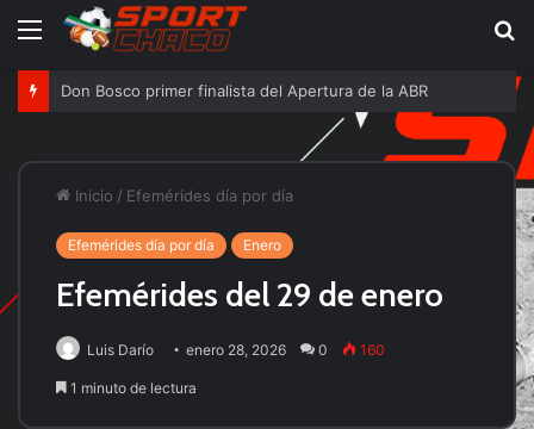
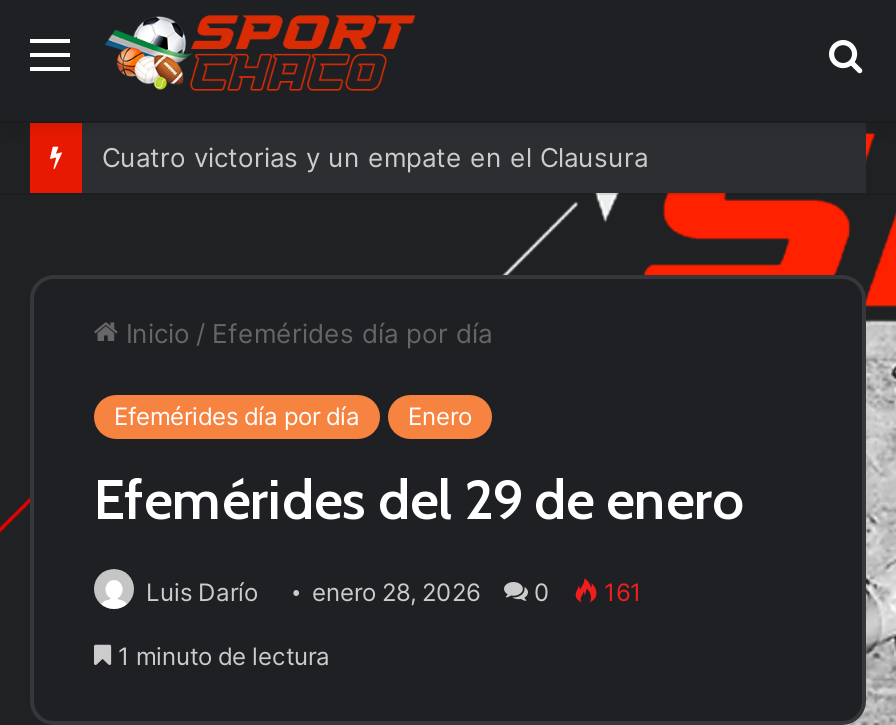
- Don Bosco primer finalista del Apertura de la ABR
+ Cuatro victorias y un empate en el Clausura

- Luis Darío enero 28, 2026 0 160
+ Luis Darío enero 28, 2026 0 161
